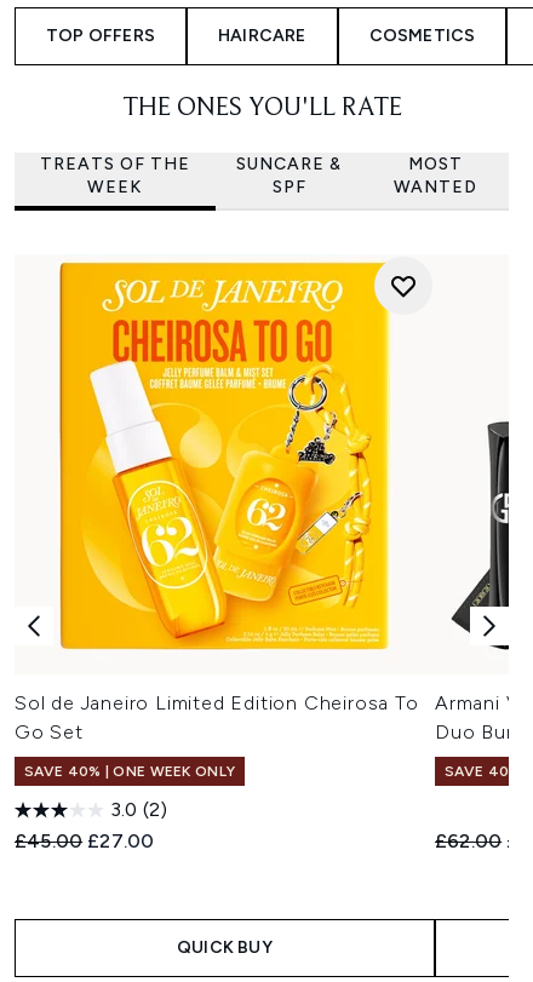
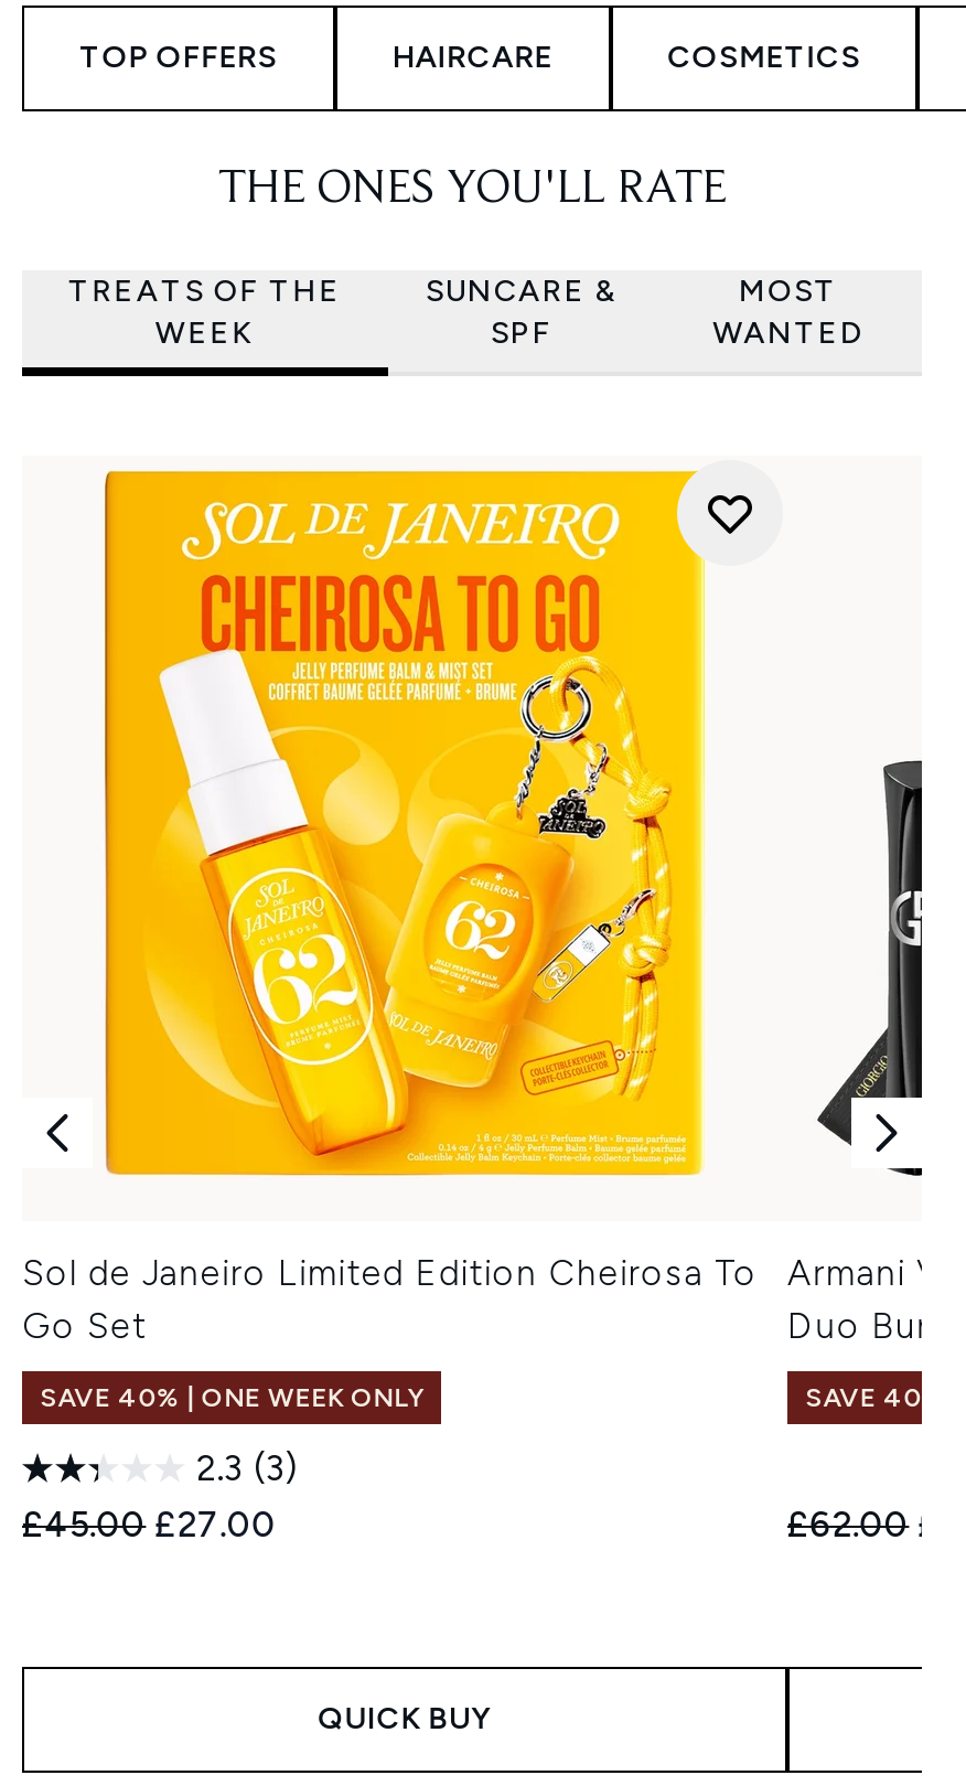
- 3.0 (2)
+ 2.3 (3)
